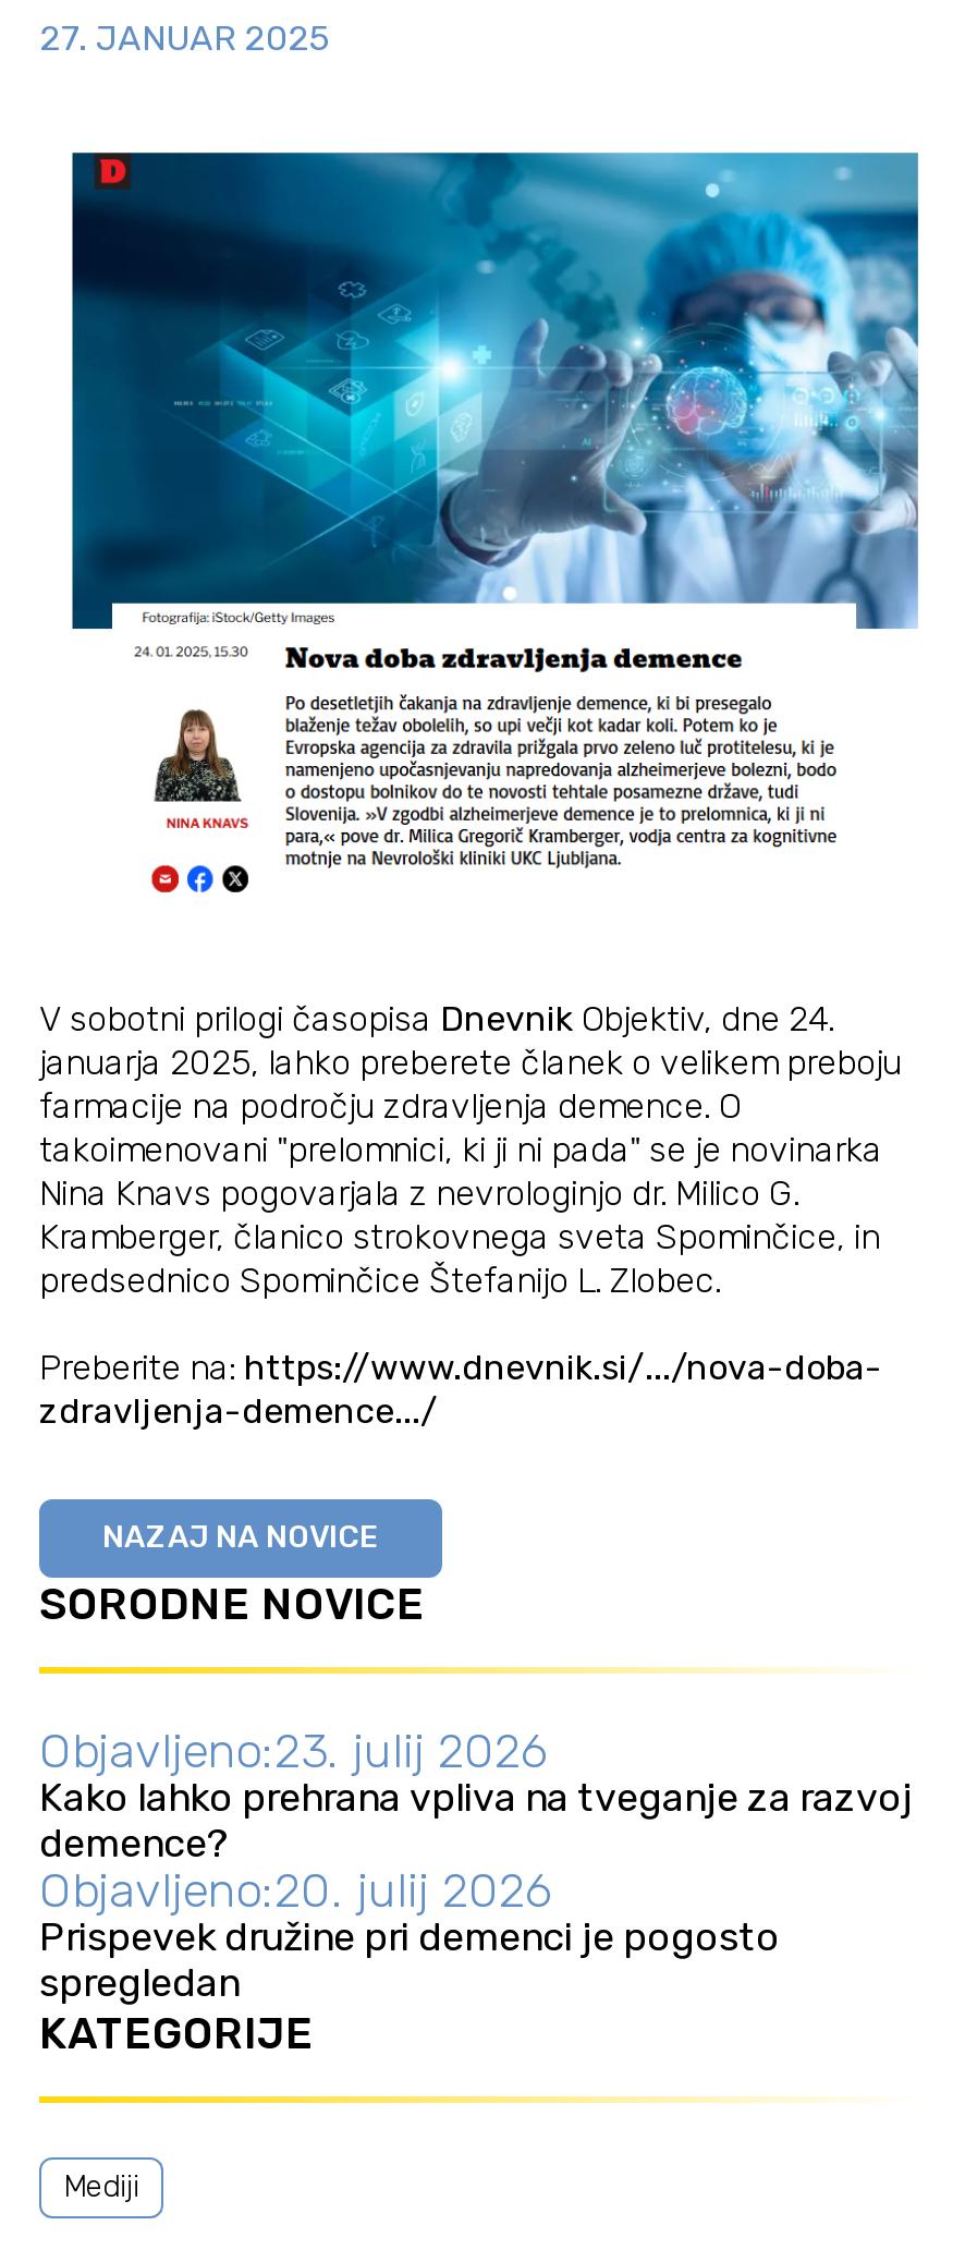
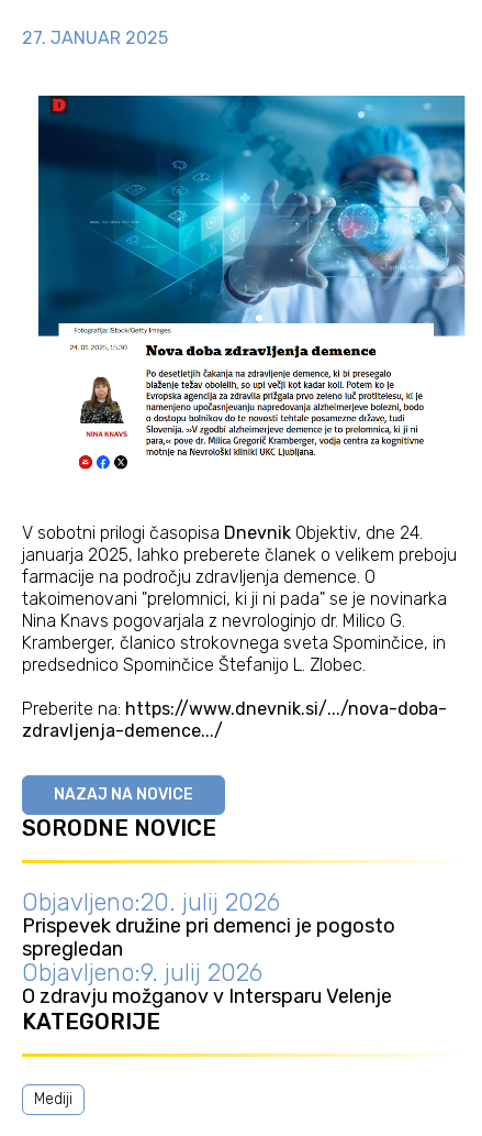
- Objavljeno:23. julij 2026
- Kako lahko prehrana vpliva na tveganje za razvoj
- demence?

moved up: Objavljeno:20. julij 2026 | Prispevek družine pri demenci je pogosto | spregledan

+ Objavljeno:9. julij 2026
+ O zdravju možganov v Intersparu Velenje
